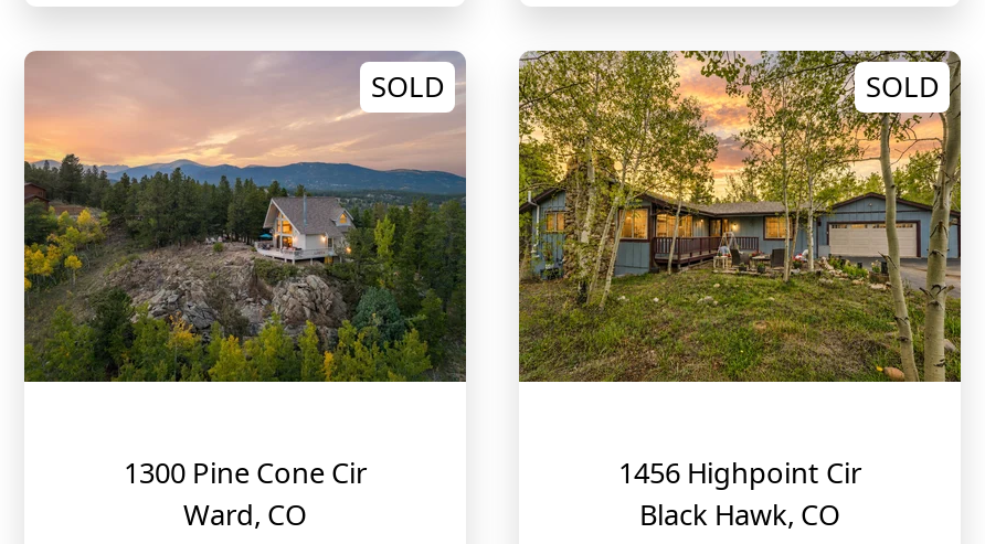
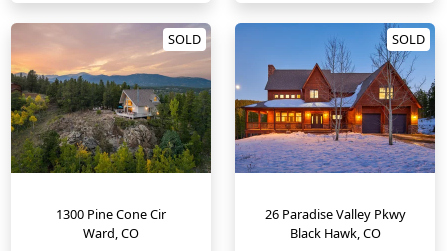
- [image]
- 1456 Highpoint Cir
+ [image]
+ 26 Paradise Valley Pkwy
